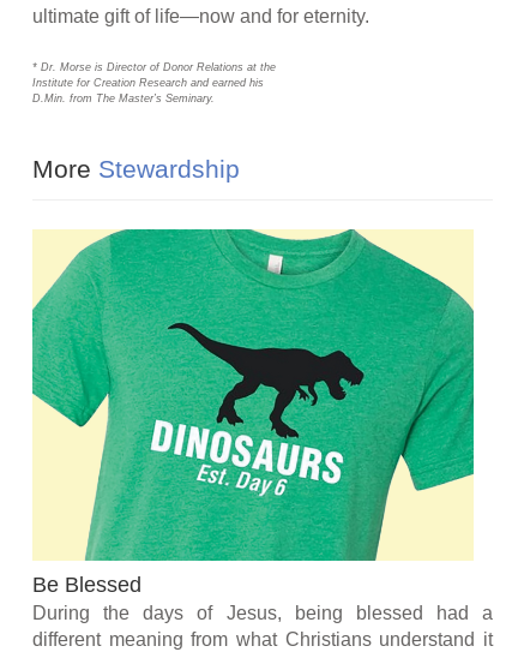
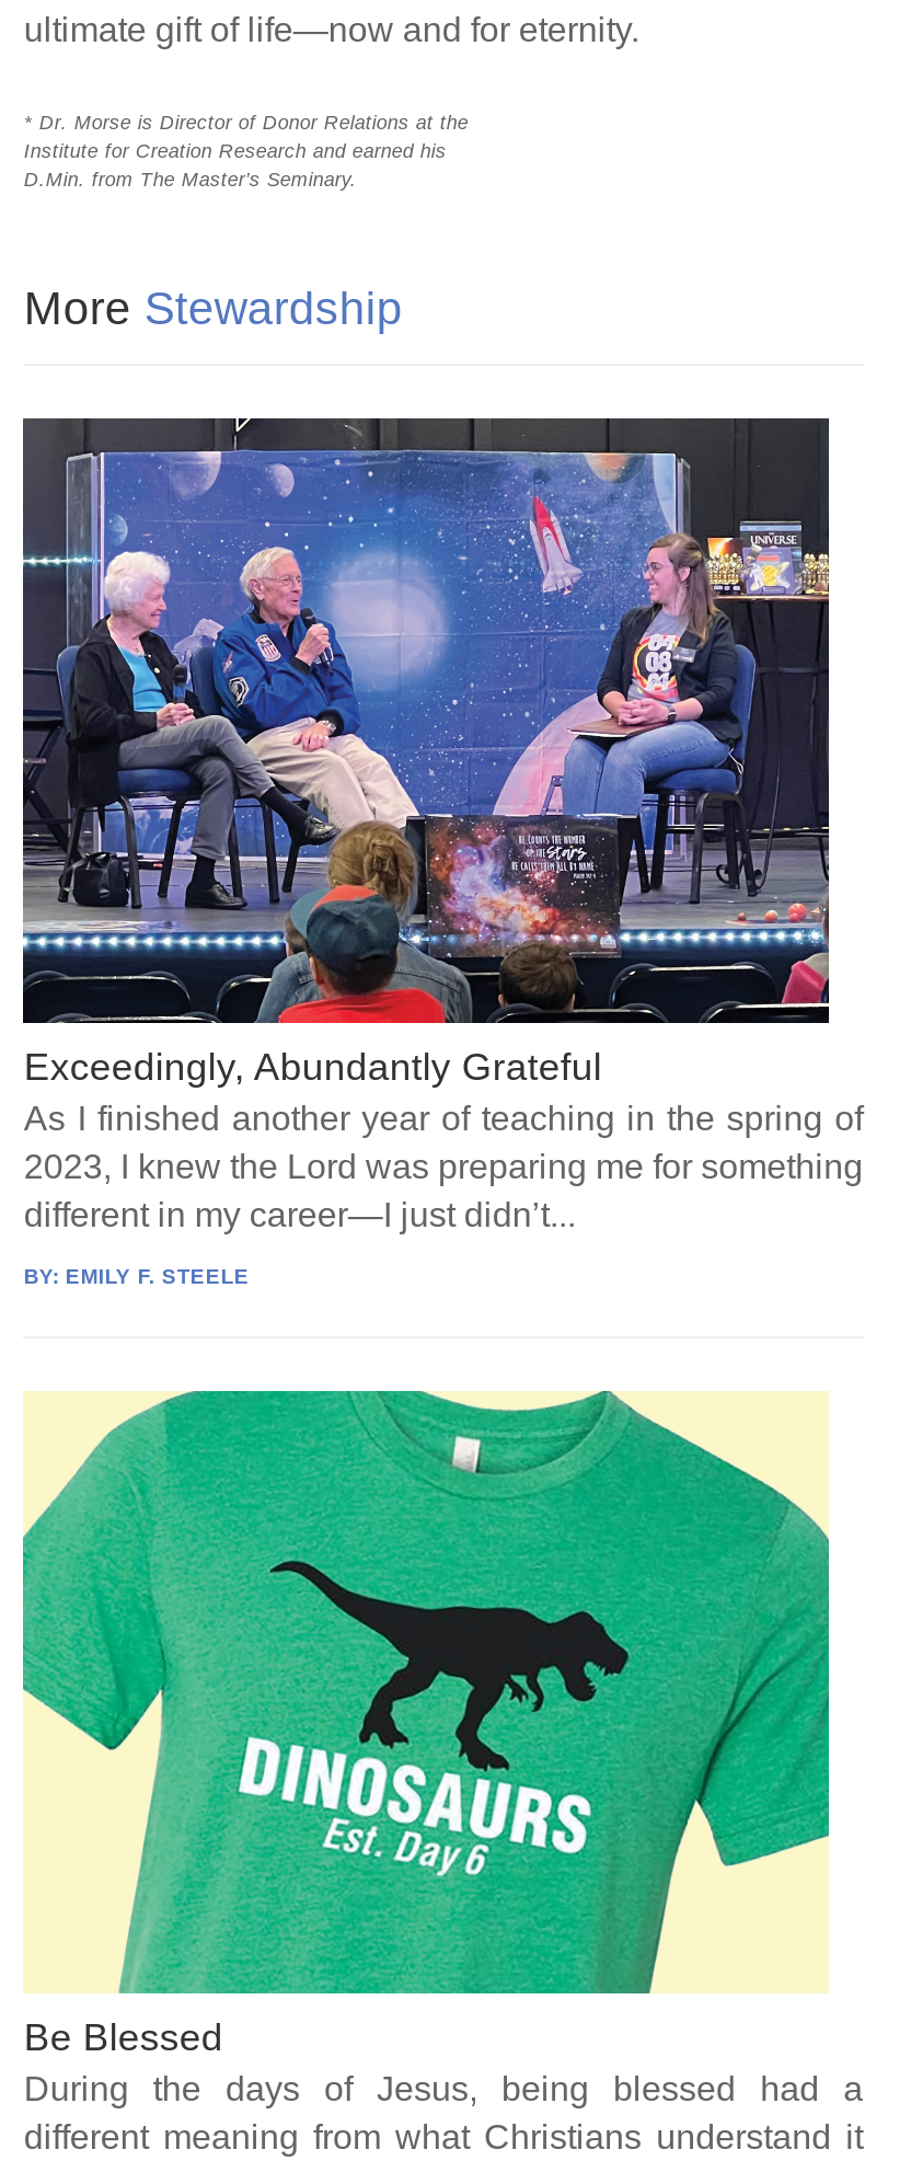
+ [image]
+ Exceedingly, Abundantly Grateful
+ As I finished another year of teaching in the spring of
+ 2023, I knew the Lord was preparing me for something
+ different in my career—I just didn’t...
+ BY: EMILY F. STEELE
